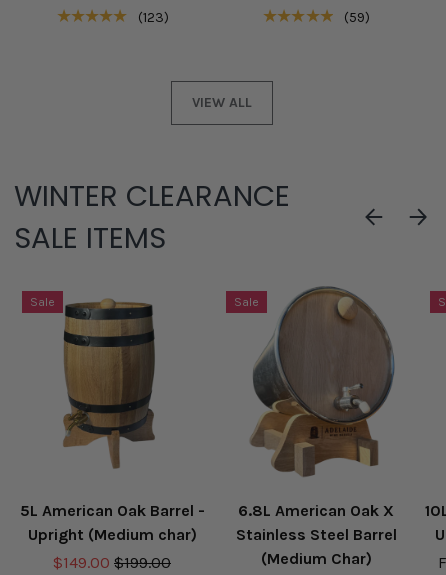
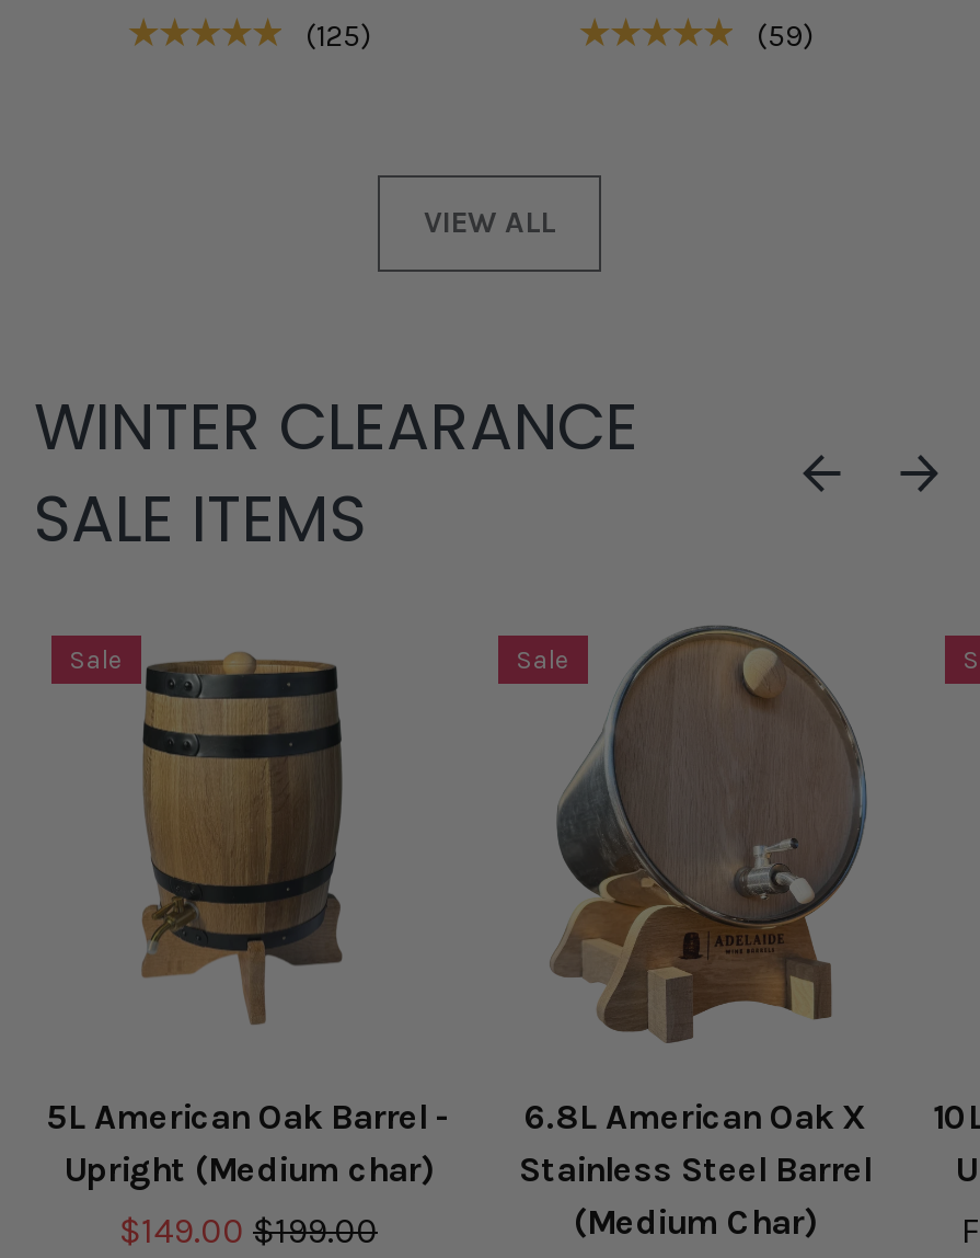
- (123)
+ (125)
